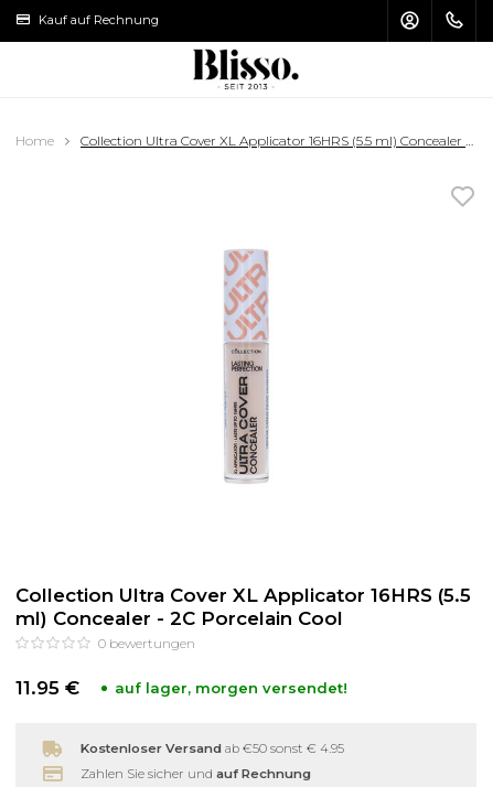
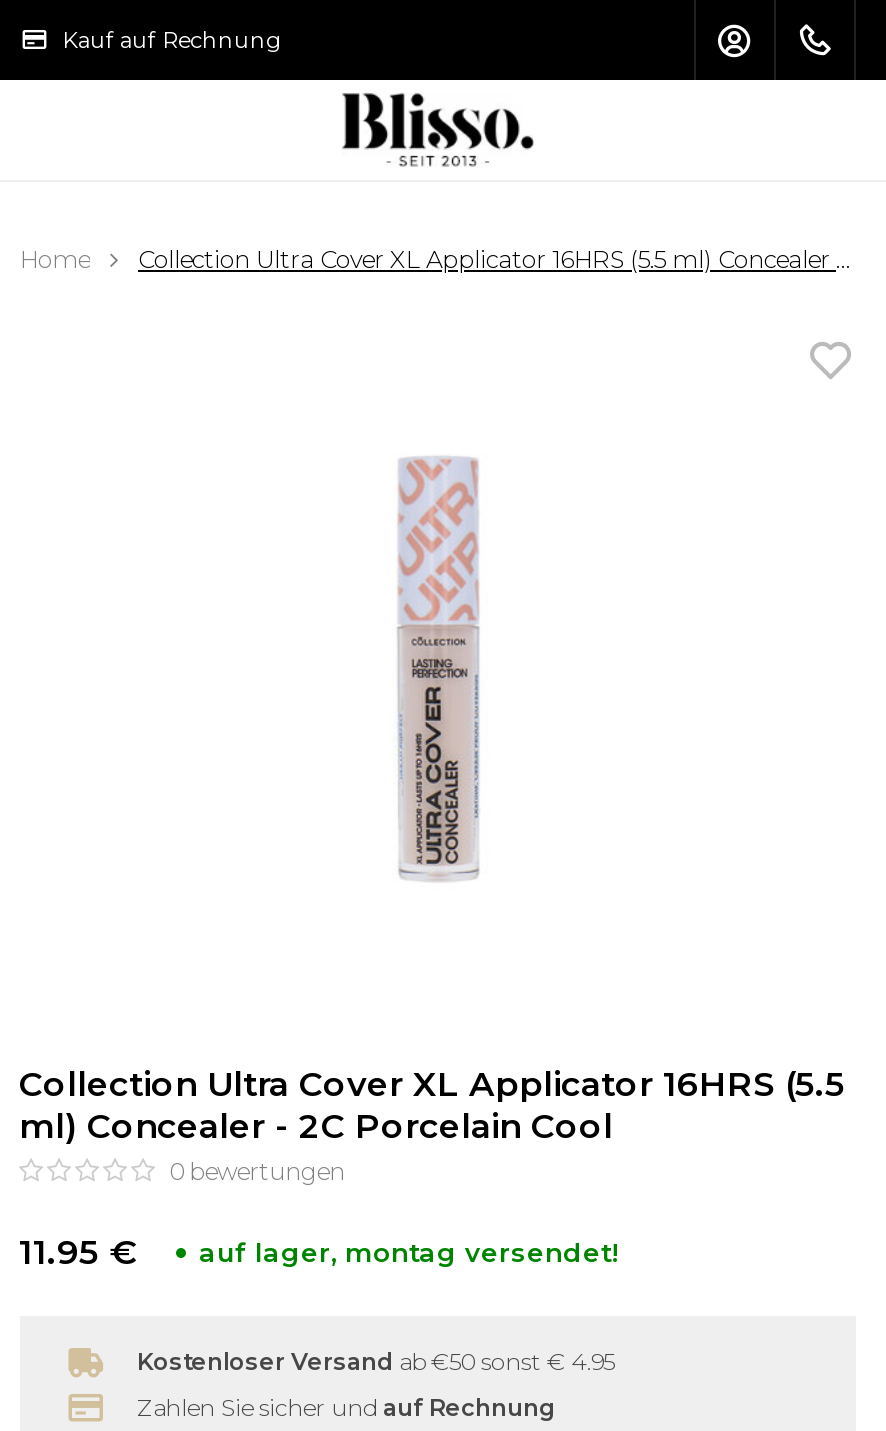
- auf lager, morgen versendet!
+ auf lager, montag versendet!
